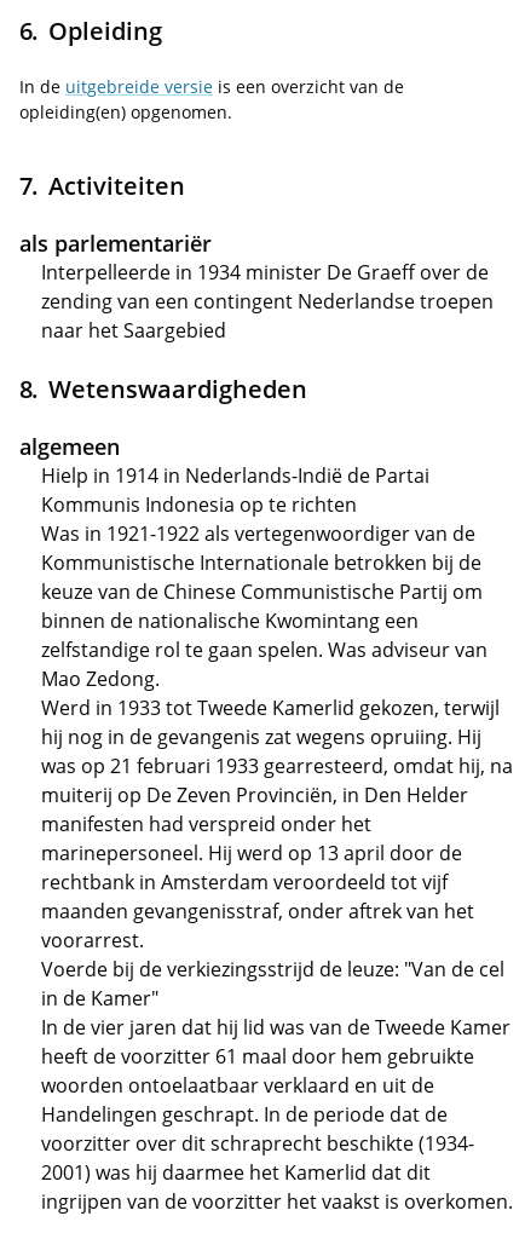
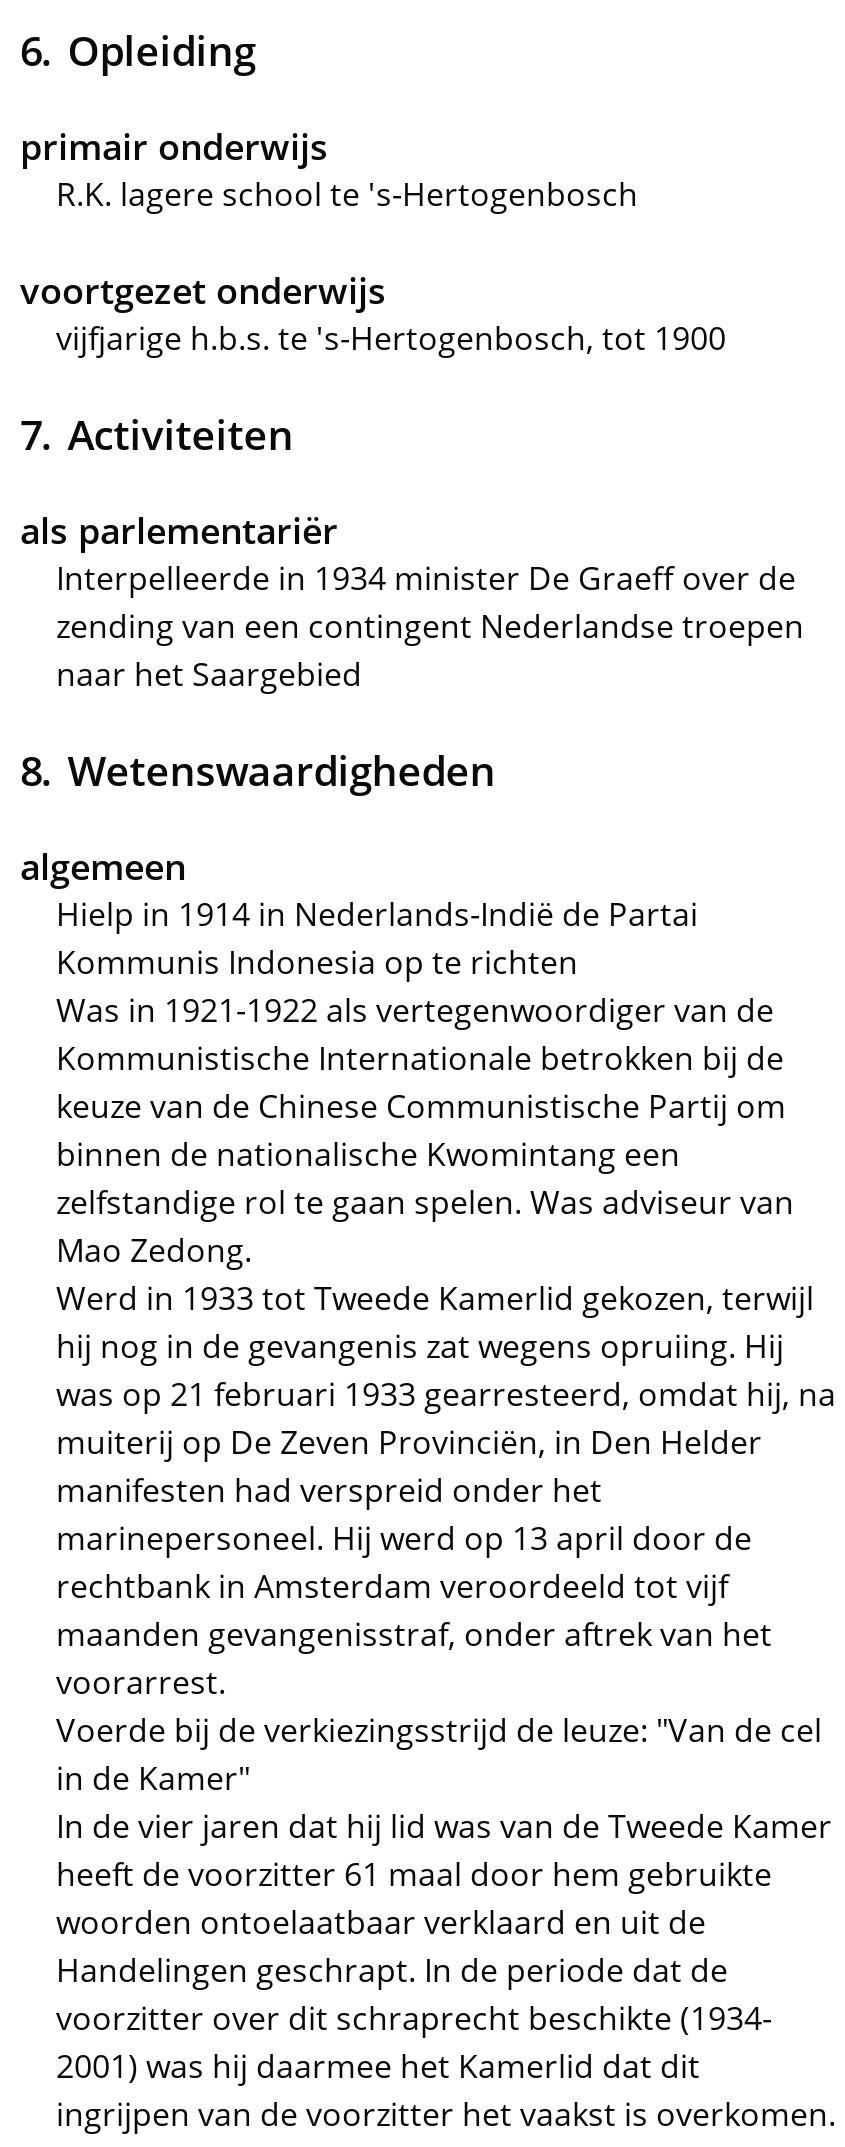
- In de uitgebreide versie is een overzicht van de
- opleiding(en) opgenomen.
+ primair onderwijs
+ R.K. lagere school te 's-Hertogenbosch
+ voortgezet onderwijs
+ vijfjarige h.b.s. te 's-Hertogenbosch, tot 1900
